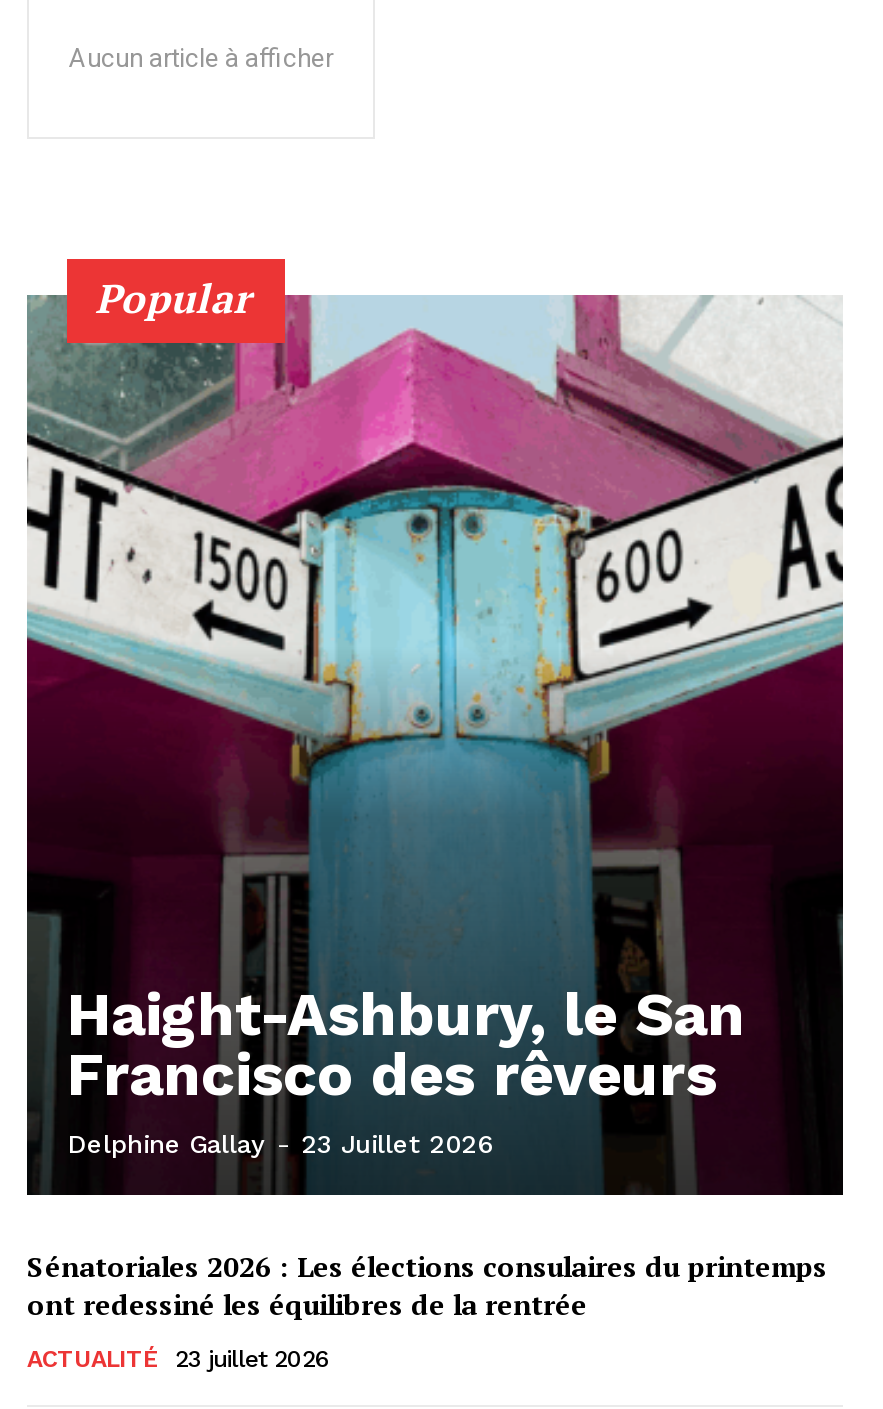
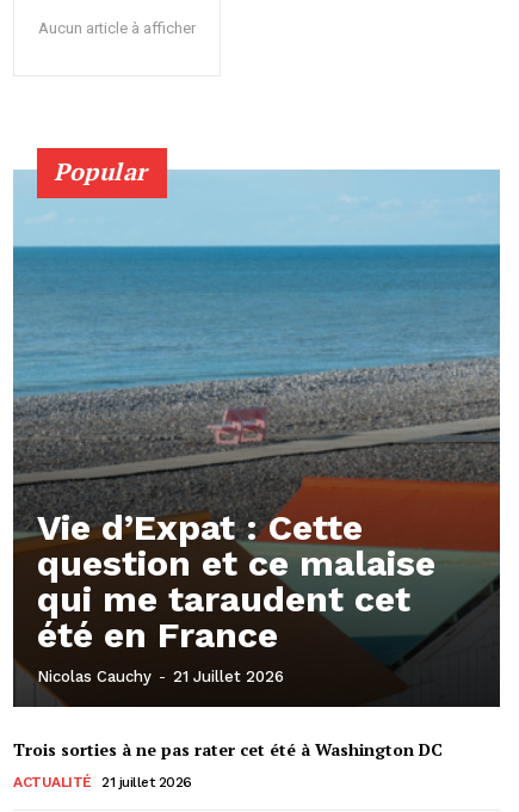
- [image]
- Haight-Ashbury, le San
- Francisco des rêveurs
- Delphine Gallay - 23 Juillet 2026
+ [image]
+ Vie d’Expat : Cette
+ question et ce malaise
+ qui me taraudent cet
+ été en France
+ Nicolas Cauchy - 21 Juillet 2026

- Sénatoriales 2026 : Les élections consulaires du printemps
- ont redessiné les équilibres de la rentrée
+ Trois sorties à ne pas rater cet été à Washington DC

- ACTUALITÉ 23 juillet 2026
+ ACTUALITÉ 21 juillet 2026
